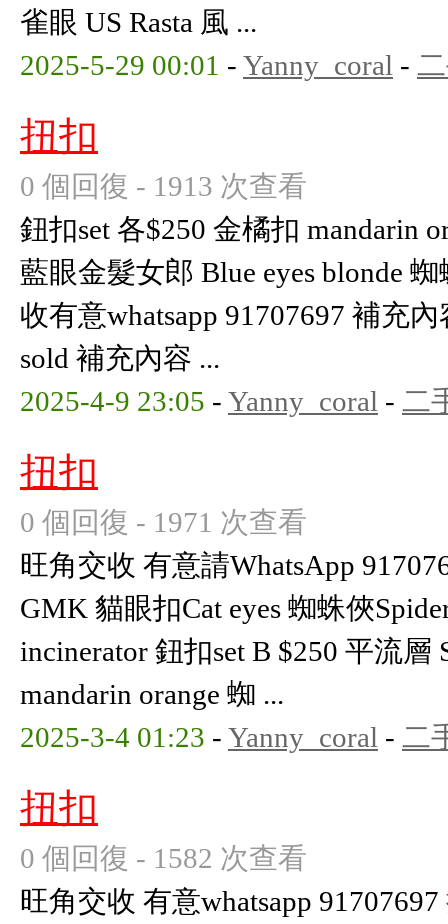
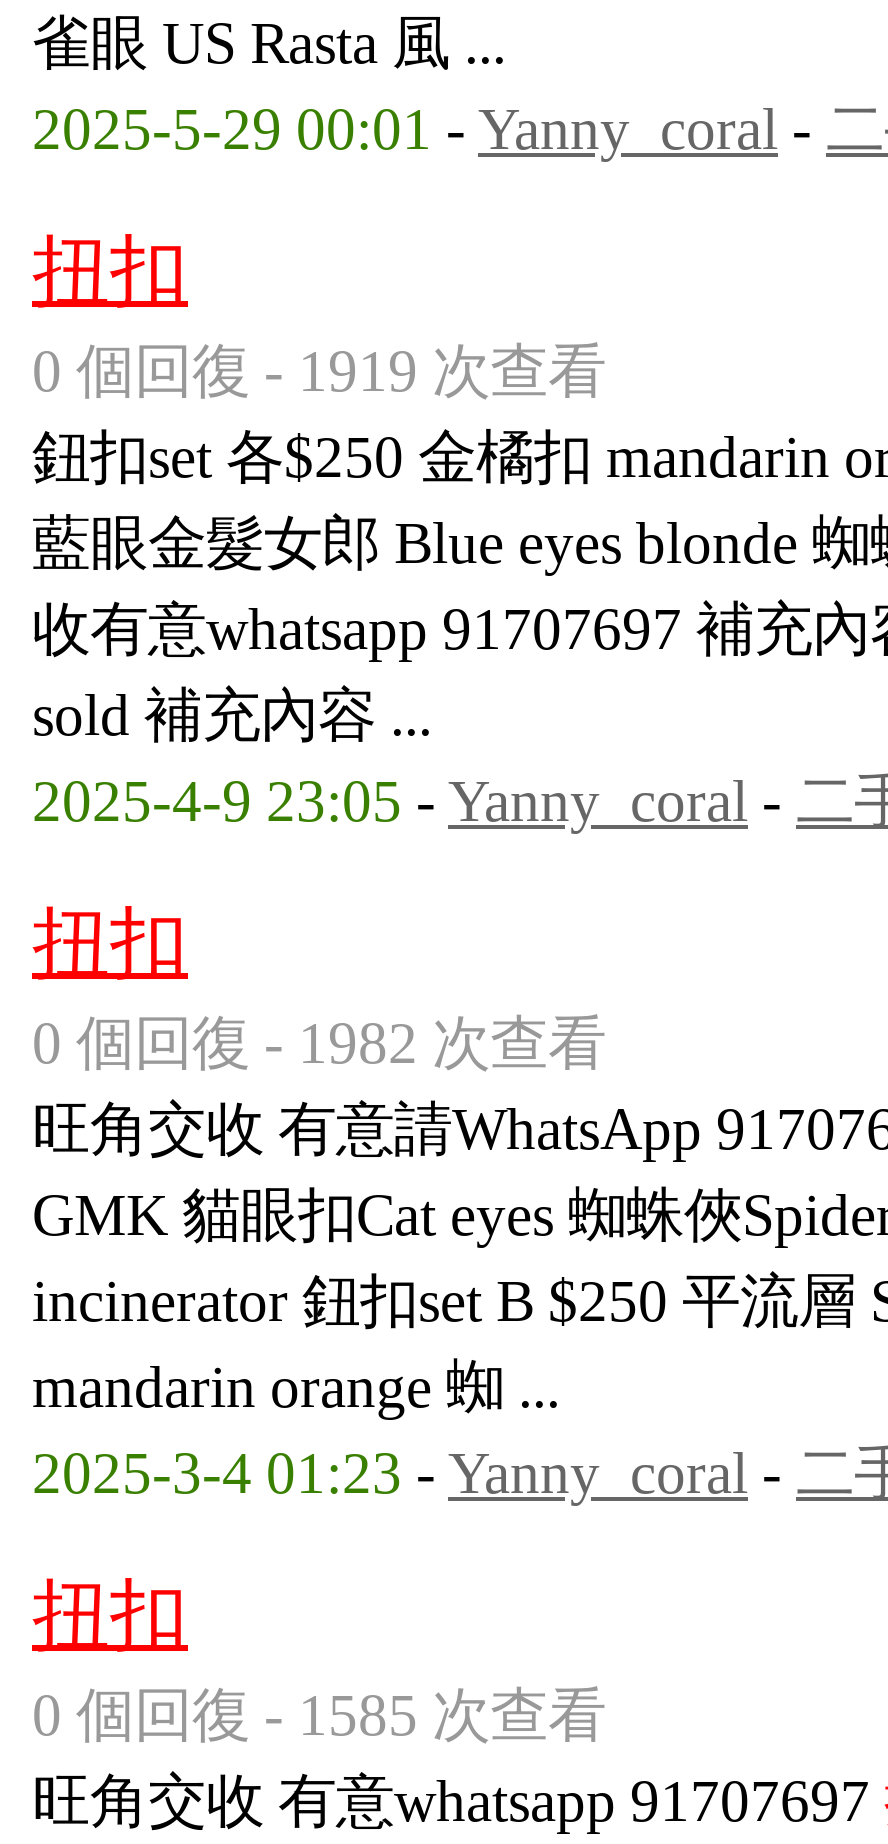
- 0 個回復 - 1913 次查看
+ 0 個回復 - 1919 次查看

- 0 個回復 - 1971 次查看
+ 0 個回復 - 1982 次查看

- 0 個回復 - 1582 次查看
+ 0 個回復 - 1585 次查看
